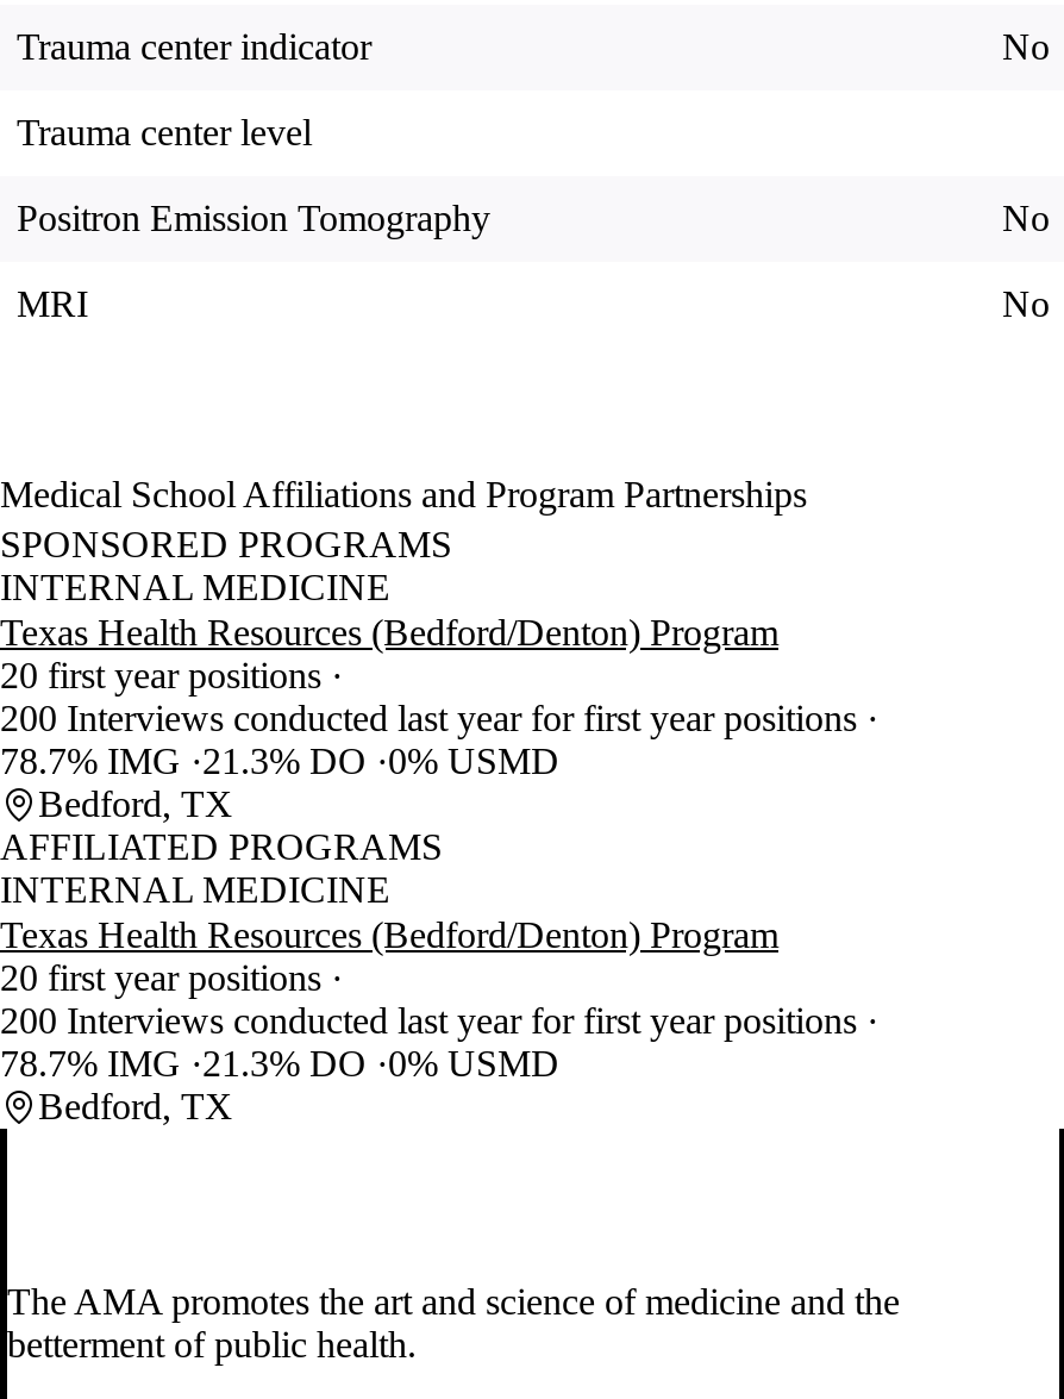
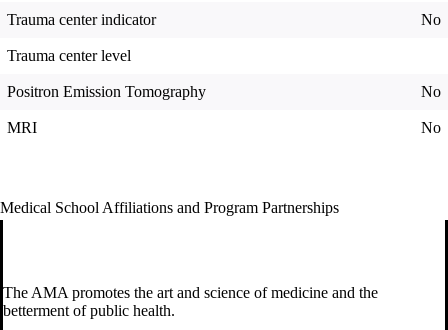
- SPONSORED PROGRAMS
- INTERNAL MEDICINE
- Texas Health Resources (Bedford/Denton) Program
- 20 first year positions
- 200 Interviews conducted last year for first year positions
- 78.7% IMG 21.3% DO 0% USMD
- Bedford, TX
- AFFILIATED PROGRAMS
- INTERNAL MEDICINE
- Texas Health Resources (Bedford/Denton) Program
- 20 first year positions
- 200 Interviews conducted last year for first year positions
- 78.7% IMG 21.3% DO 0% USMD
- Bedford, TX
